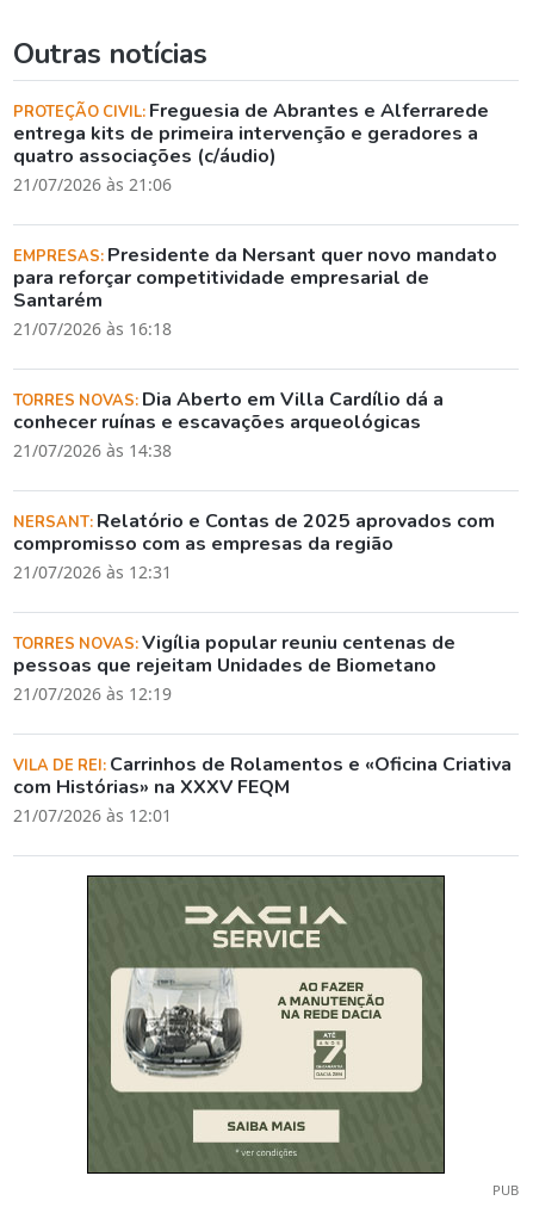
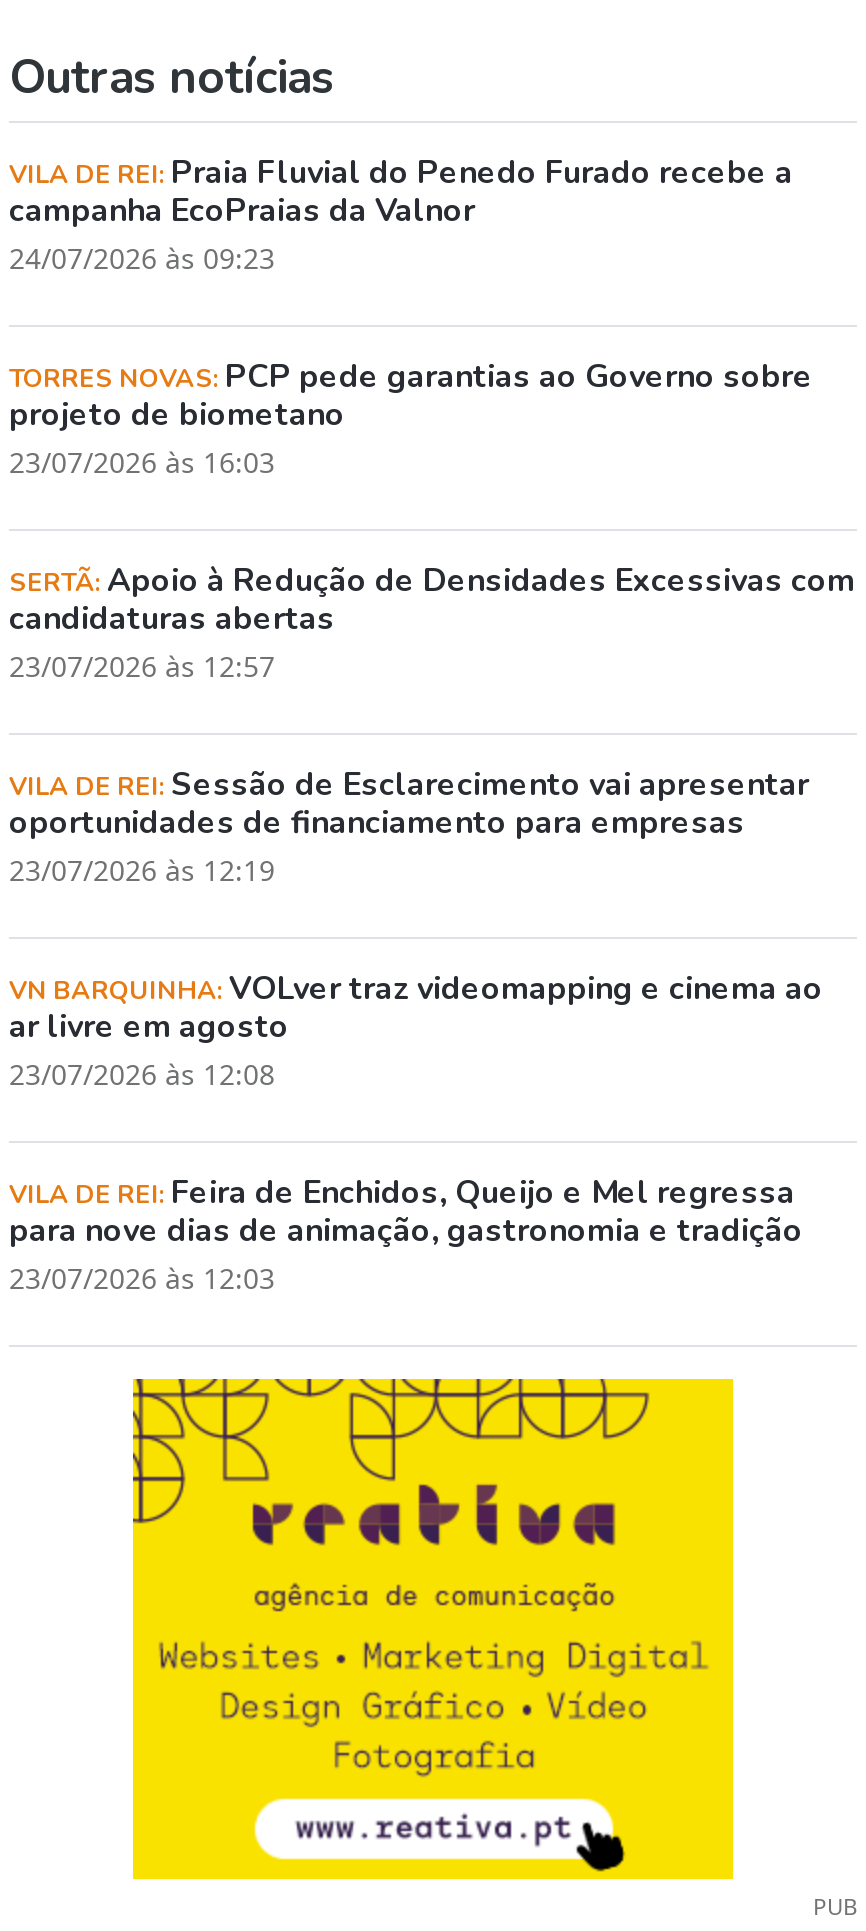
- PROTEÇÃO CIVIL: Freguesia de Abrantes e Alferrarede
- entrega kits de primeira intervenção e geradores a
- quatro associações (c/áudio)
- 21/07/2026 às 21:06
+ VILA DE REI: Praia Fluvial do Penedo Furado recebe a
+ campanha EcoPraias da Valnor
+ 24/07/2026 às 09:23

- EMPRESAS: Presidente da Nersant quer novo mandato
- para reforçar competitividade empresarial de
- Santarém
- 21/07/2026 às 16:18
+ TORRES NOVAS: PCP pede garantias ao Governo sobre
+ projeto de biometano
+ 23/07/2026 às 16:03

- TORRES NOVAS: Dia Aberto em Villa Cardílio dá a
- conhecer ruínas e escavações arqueológicas
- 21/07/2026 às 14:38
+ SERTÃ: Apoio à Redução de Densidades Excessivas com
+ candidaturas abertas
+ 23/07/2026 às 12:57

- NERSANT: Relatório e Contas de 2025 aprovados com
- compromisso com as empresas da região
- 21/07/2026 às 12:31
+ VILA DE REI: Sessão de Esclarecimento vai apresentar
+ oportunidades de financiamento para empresas
+ 23/07/2026 às 12:19

- TORRES NOVAS: Vigília popular reuniu centenas de
- pessoas que rejeitam Unidades de Biometano
- 21/07/2026 às 12:19
+ VN BARQUINHA: VOLver traz videomapping e cinema ao
+ ar livre em agosto
+ 23/07/2026 às 12:08

- VILA DE REI: Carrinhos de Rolamentos e «Oficina Criativa
- com Histórias» na XXXV FEQM
- 21/07/2026 às 12:01
+ VILA DE REI: Feira de Enchidos, Queijo e Mel regressa
+ para nove dias de animação, gastronomia e tradição
+ 23/07/2026 às 12:03

- [image]
+ [image]
